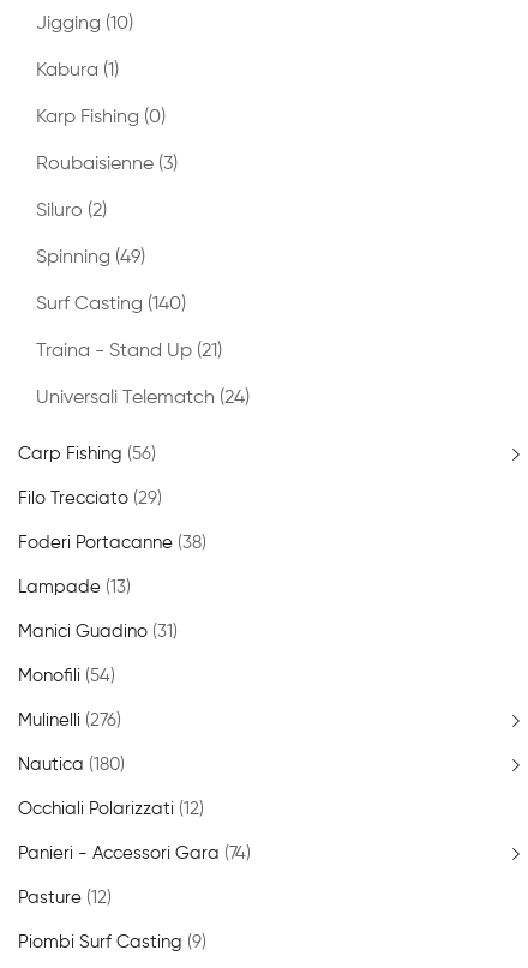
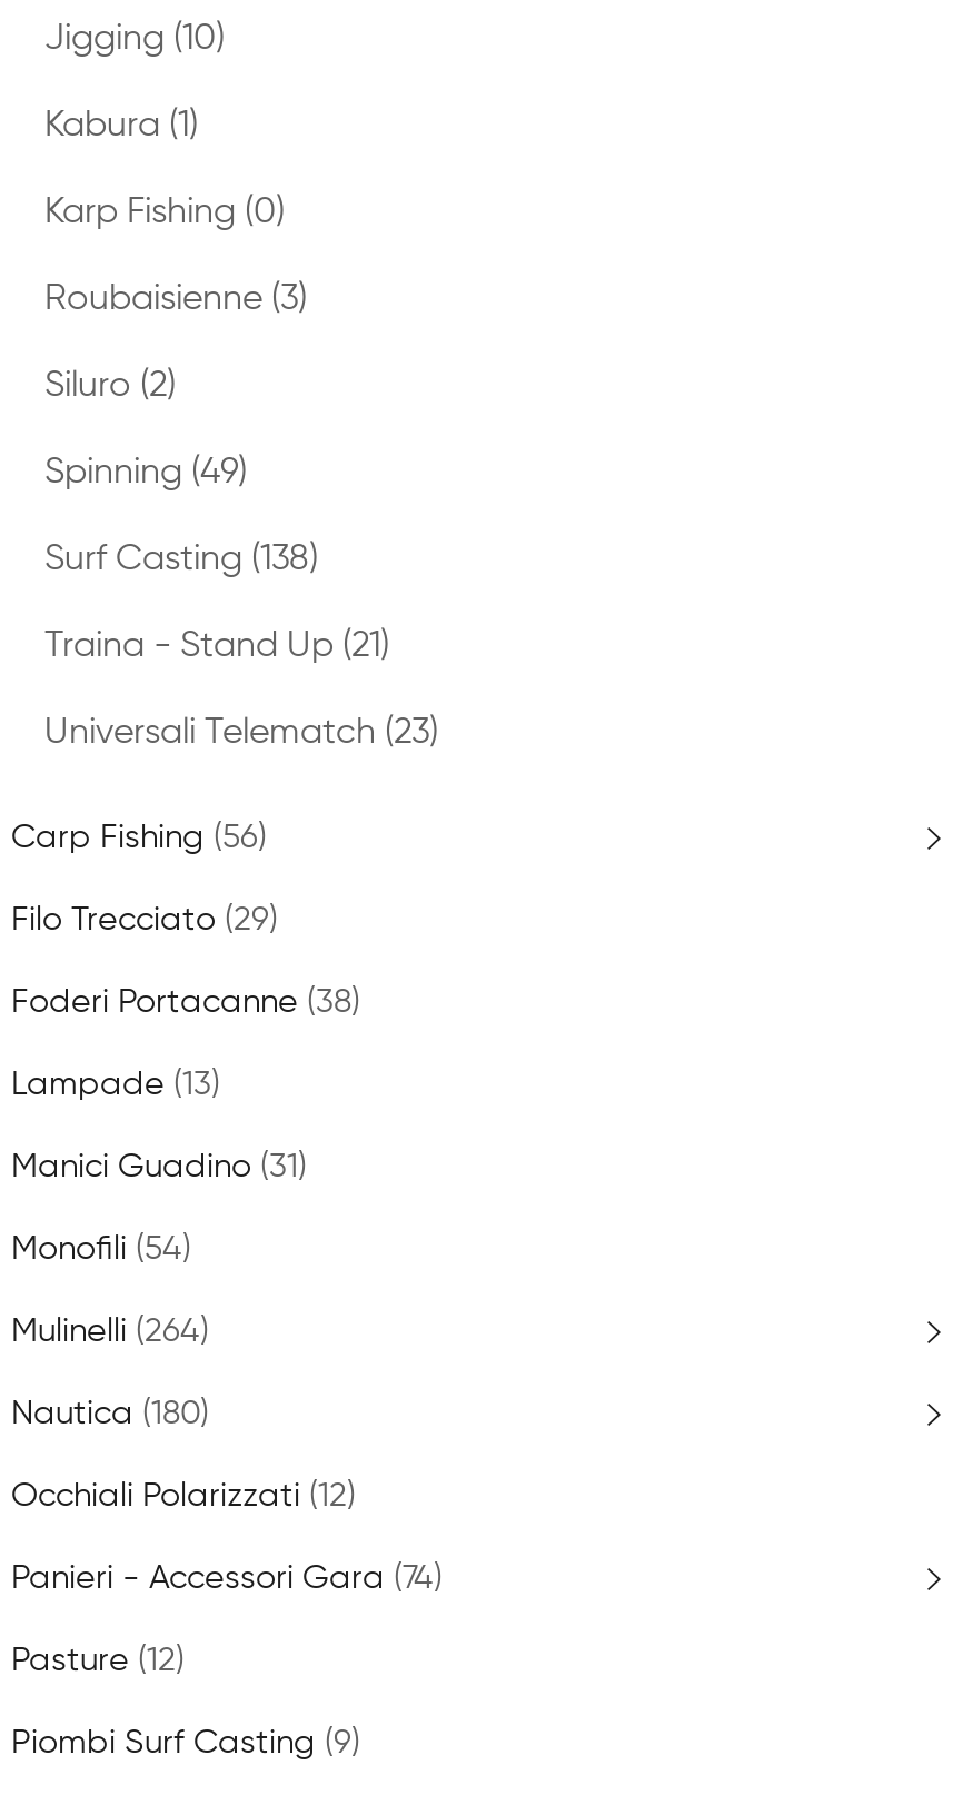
- Surf Casting (140)
+ Surf Casting (138)

- Universali Telematch (24)
+ Universali Telematch (23)

- Mulinelli (276)
+ Mulinelli (264)
